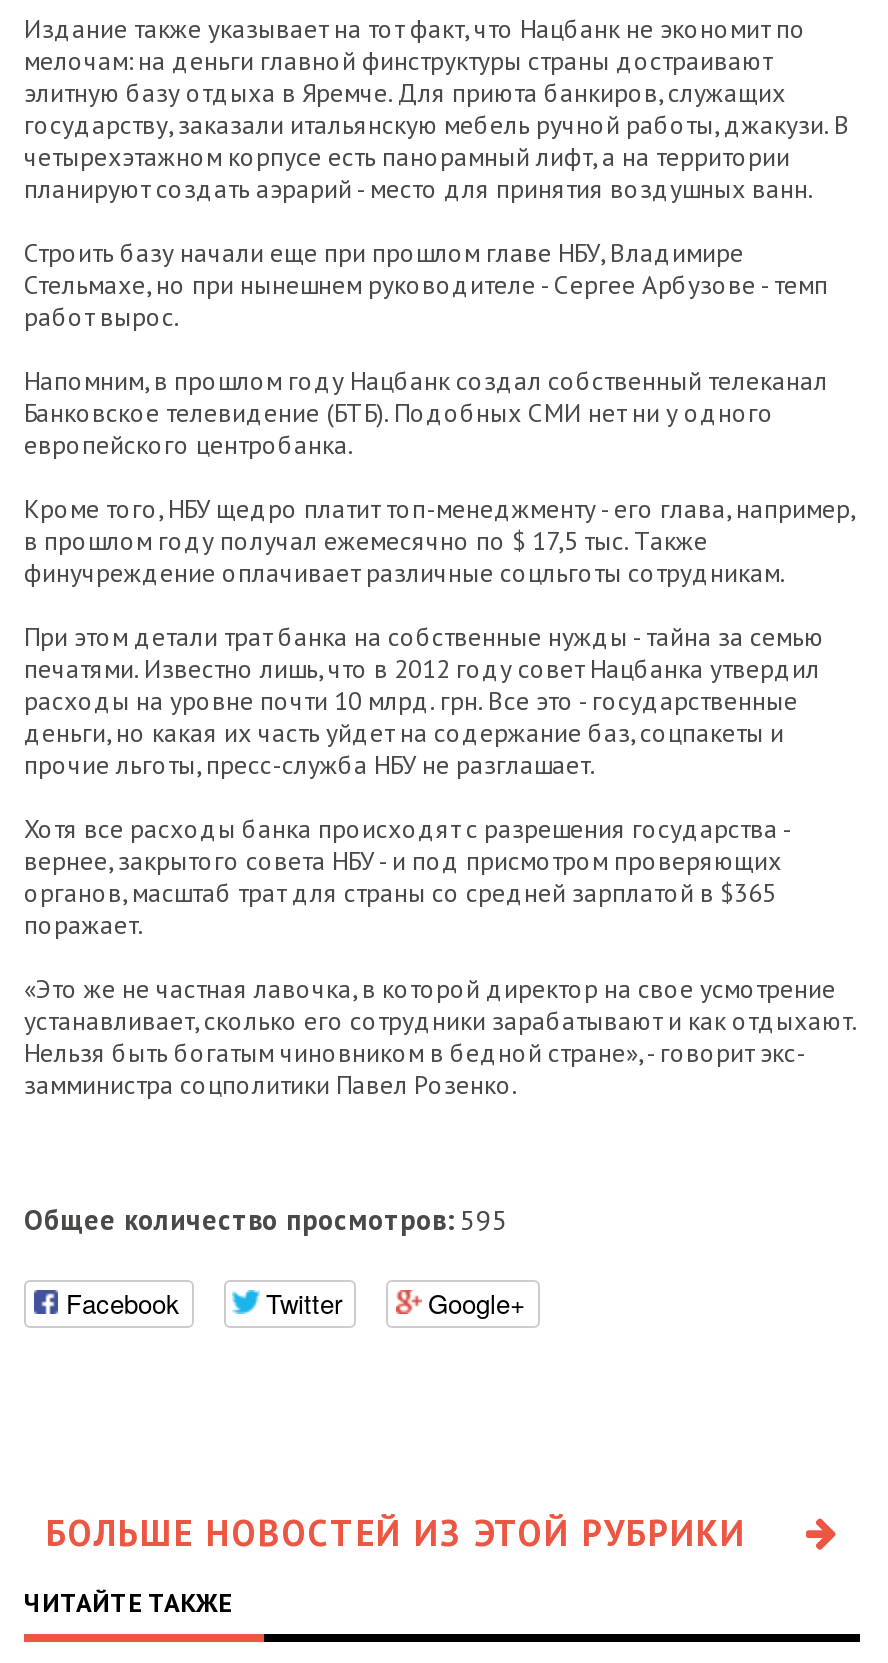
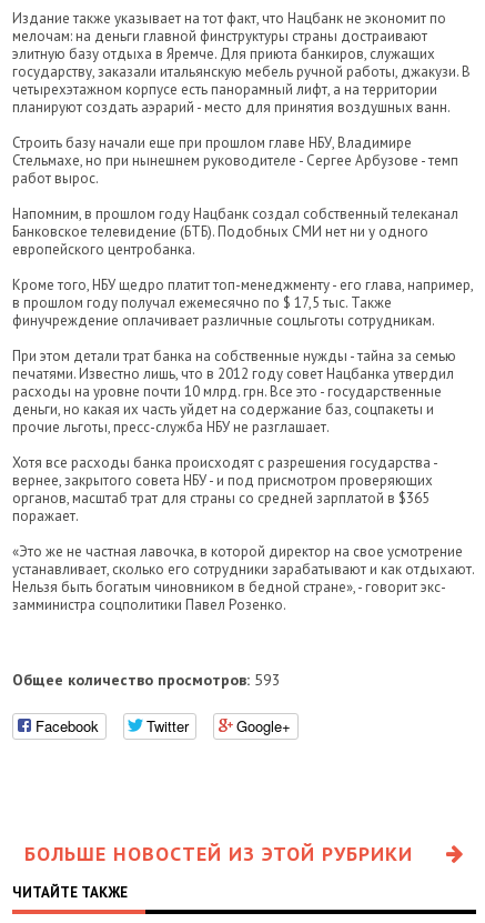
- Общее количество просмотров: 595
+ Общее количество просмотров: 593
